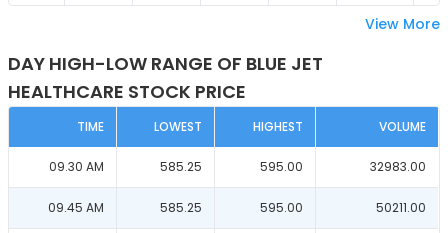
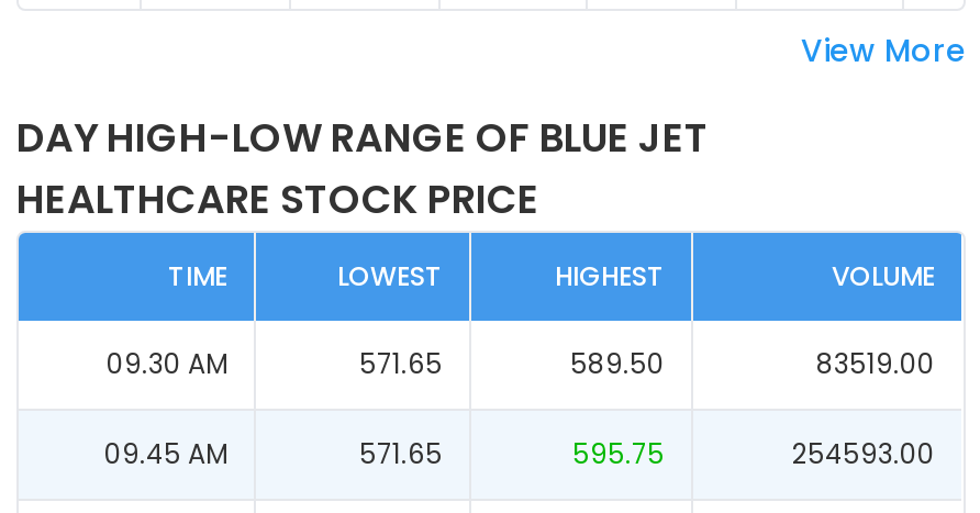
- 585.25
+ 571.65

- 595.00
+ 589.50

- 32983.00
+ 83519.00

- 585.25
+ 571.65

- 595.00
+ 595.75

- 50211.00
+ 254593.00
